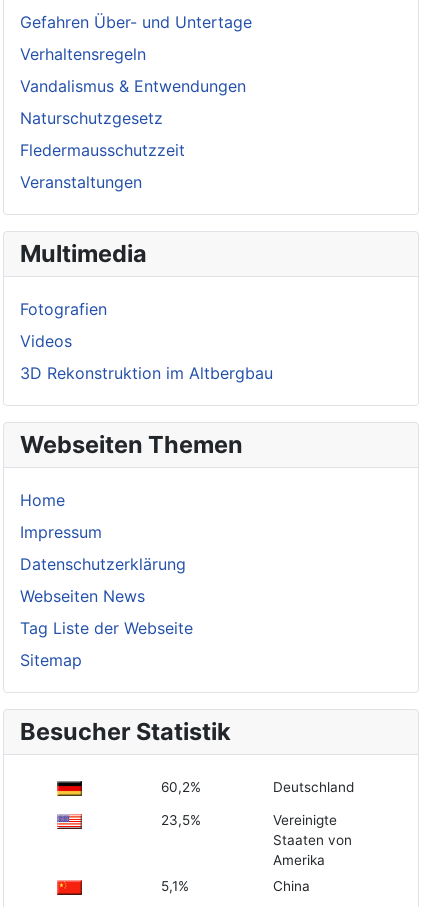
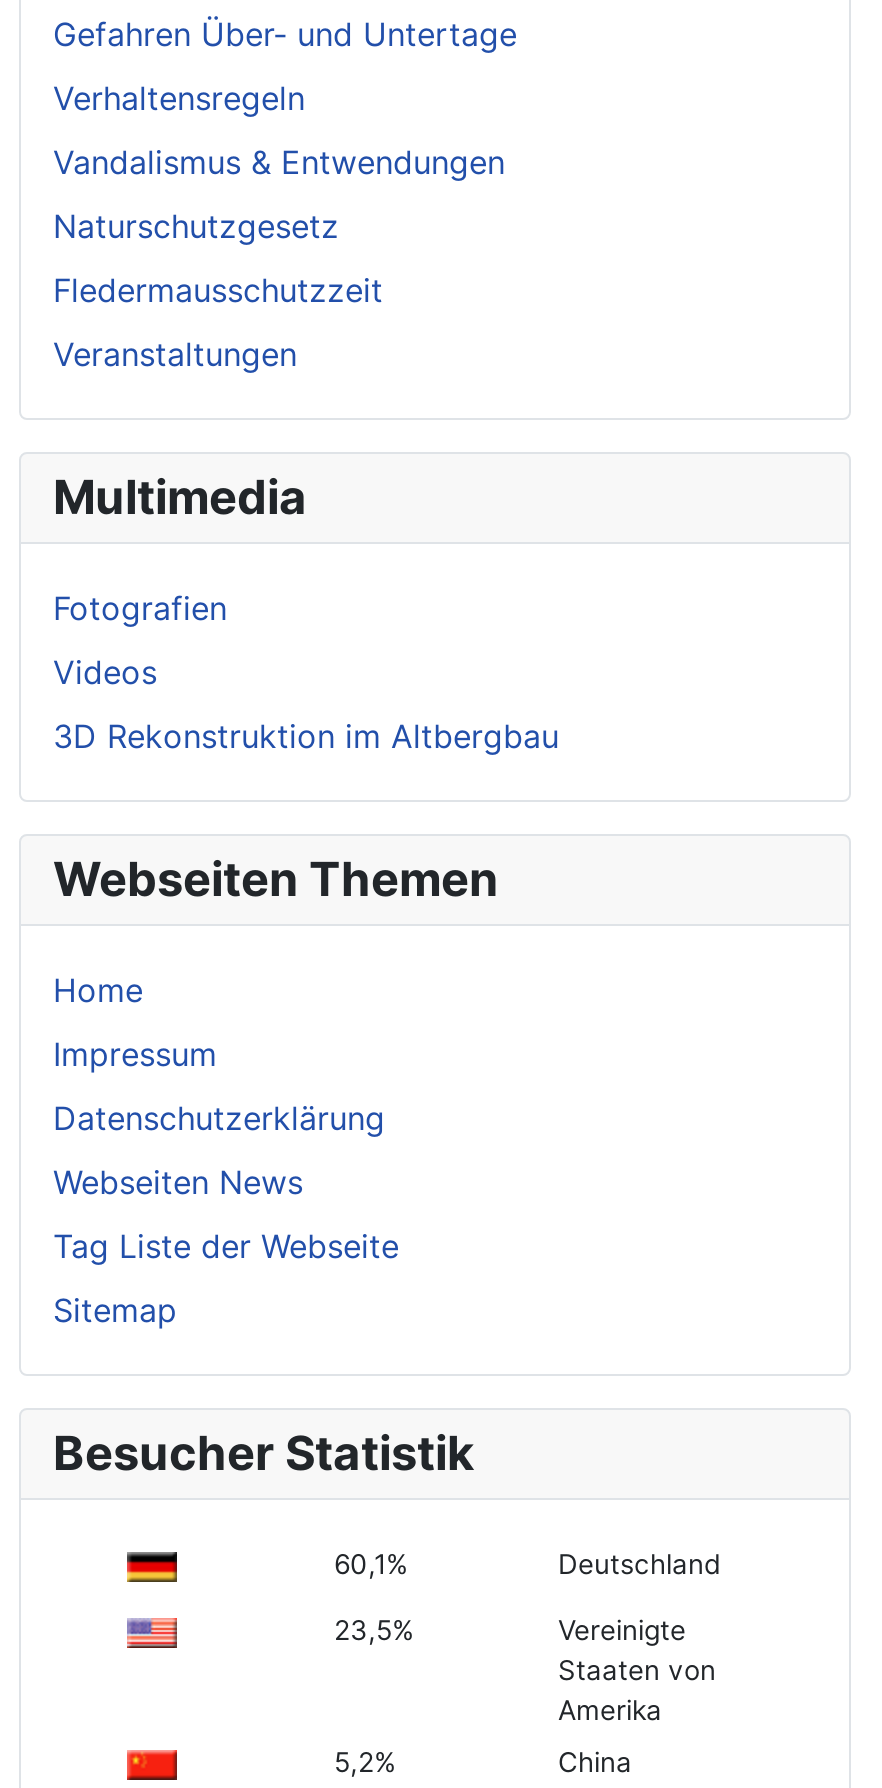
- 60,2%
+ 60,1%

- 5,1%
+ 5,2%
